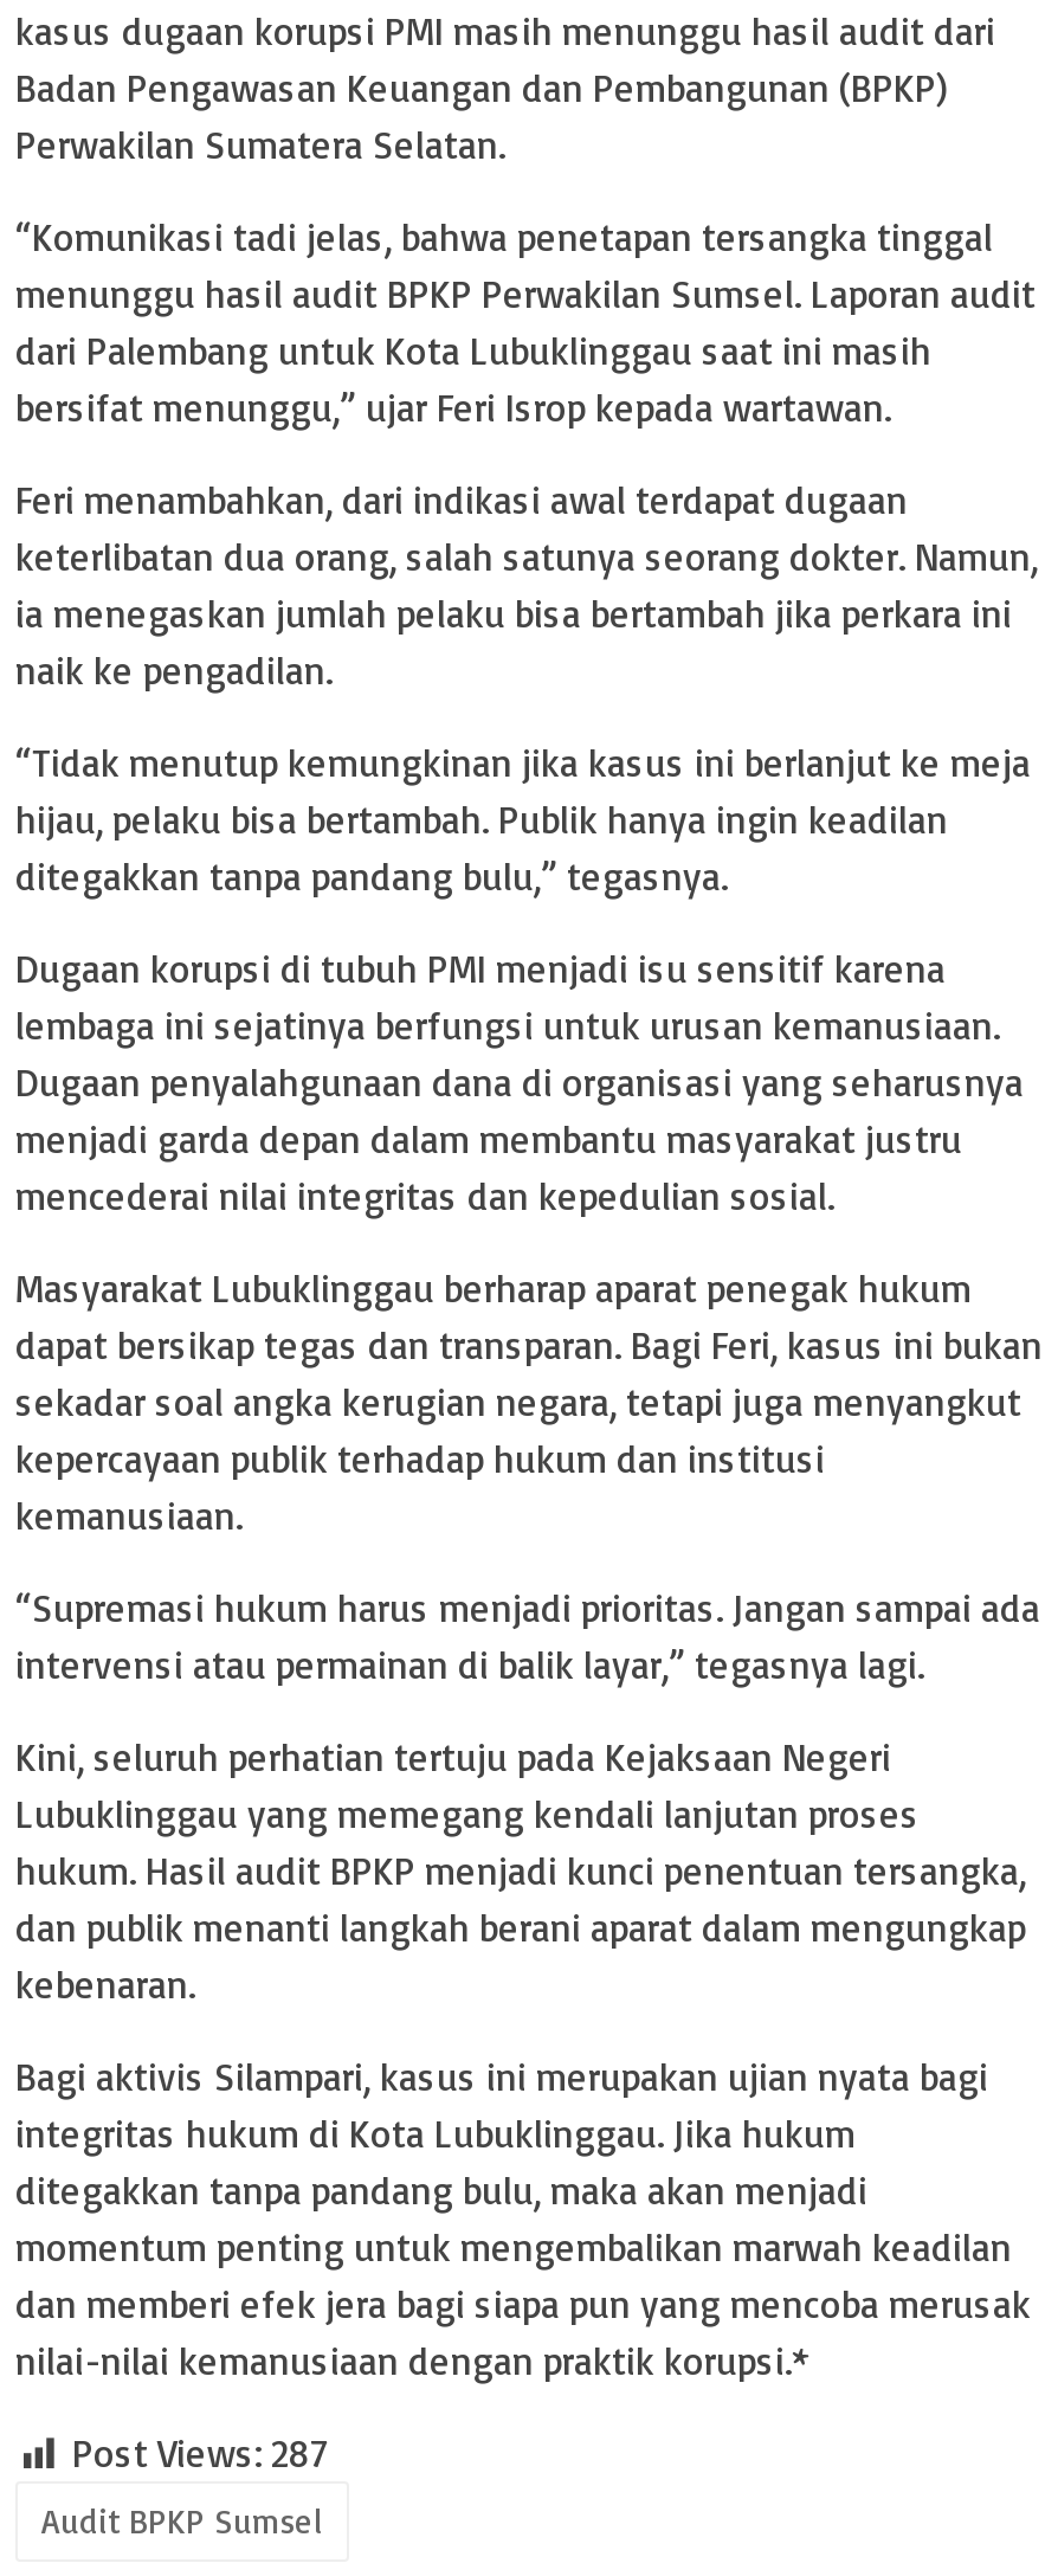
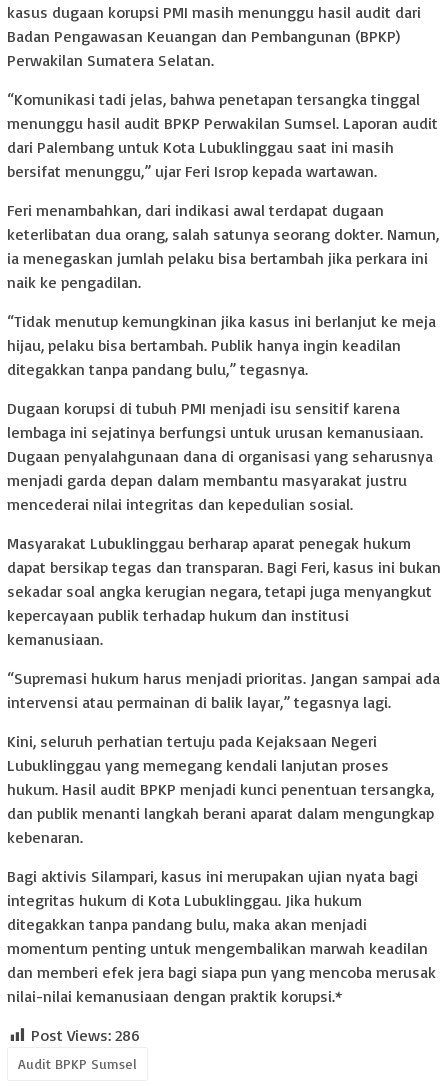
- Post Views: 287
+ Post Views: 286
